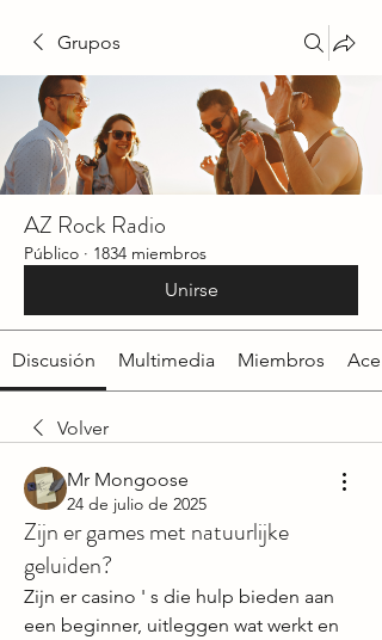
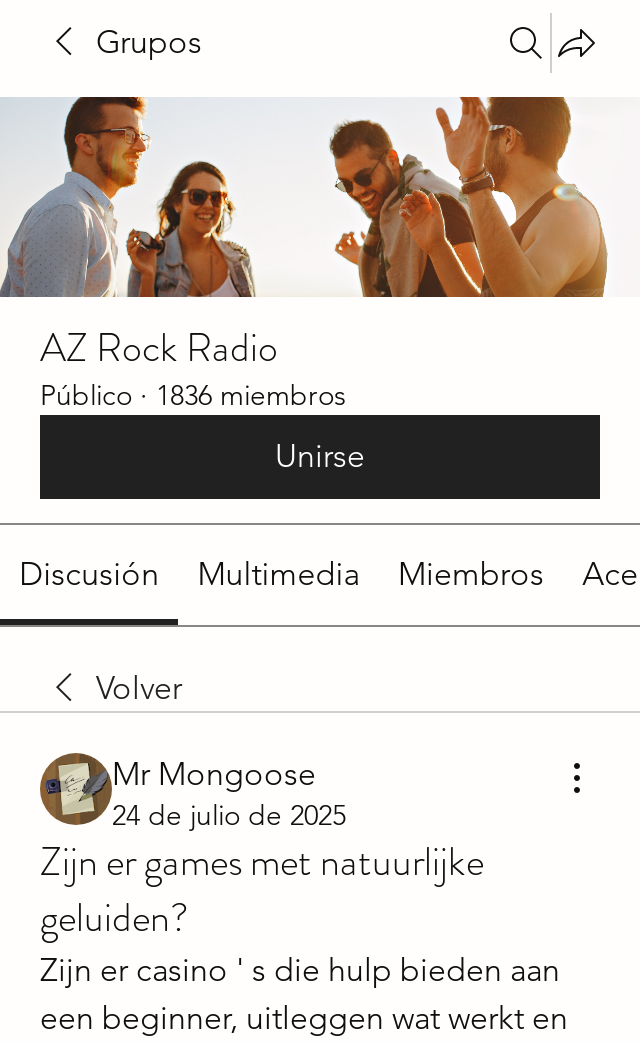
- Público · 1834 miembros
+ Público · 1836 miembros
